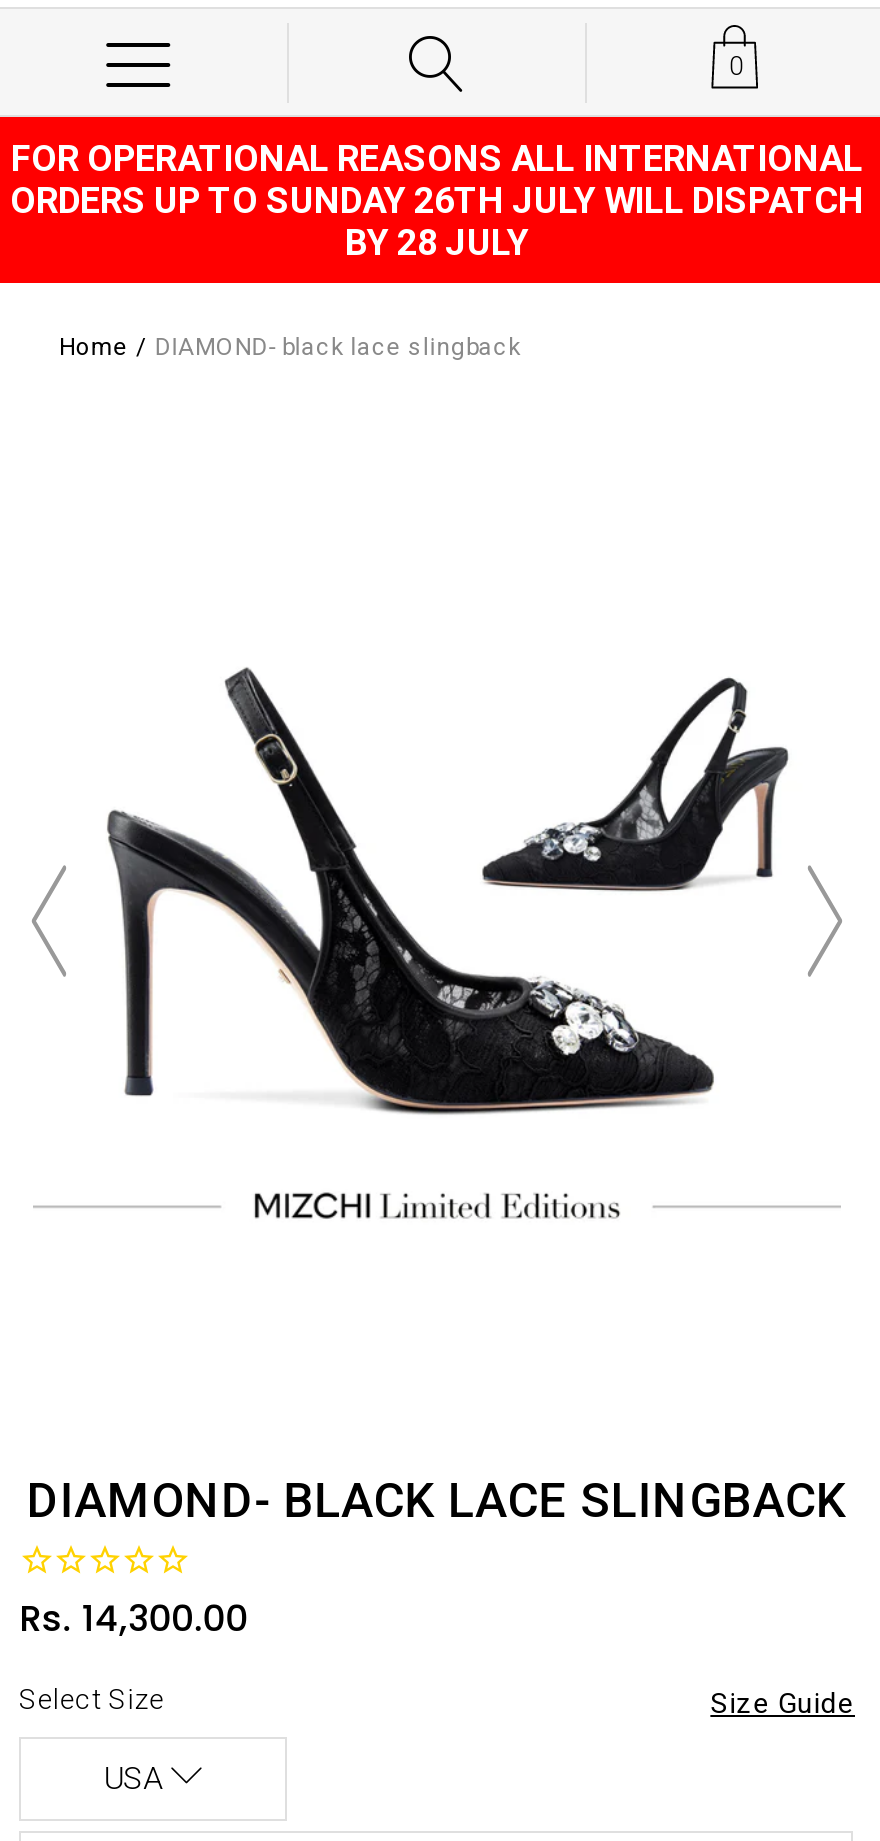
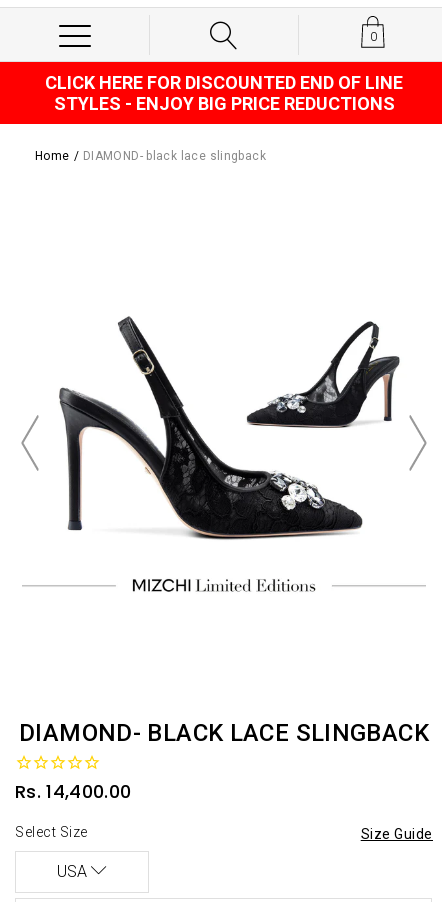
- FOR OPERATIONAL REASONS ALL INTERNATIONAL
- ORDERS UP TO SUNDAY 26TH JULY WILL DISPATCH
- BY 28 JULY
+ CLICK HERE FOR DISCOUNTED END OF LINE
+ STYLES - ENJOY BIG PRICE REDUCTIONS

- Rs. 14,300.00
+ Rs. 14,400.00
